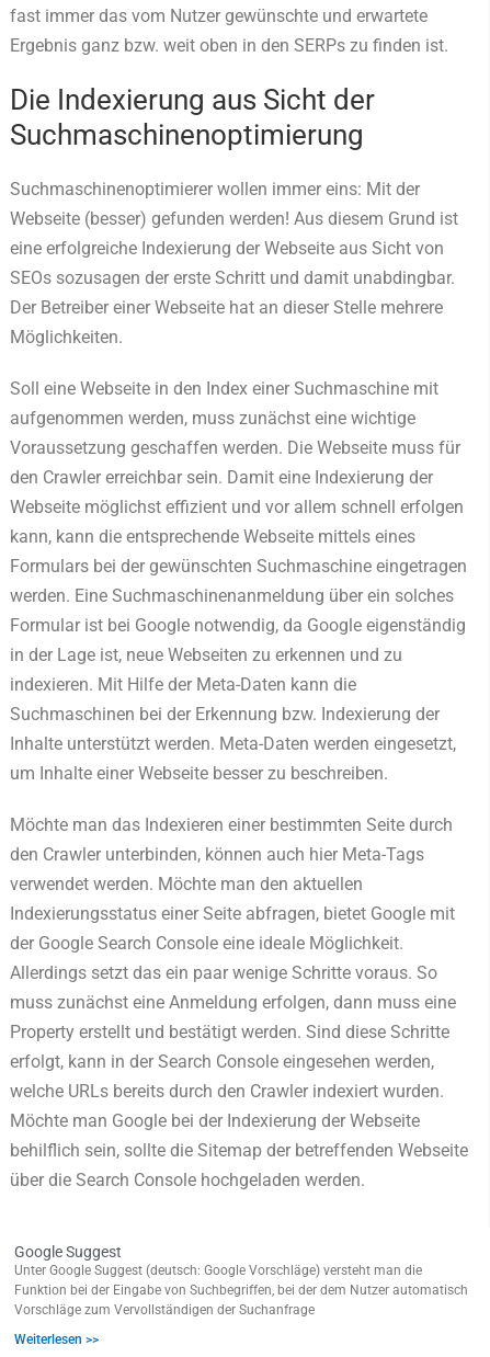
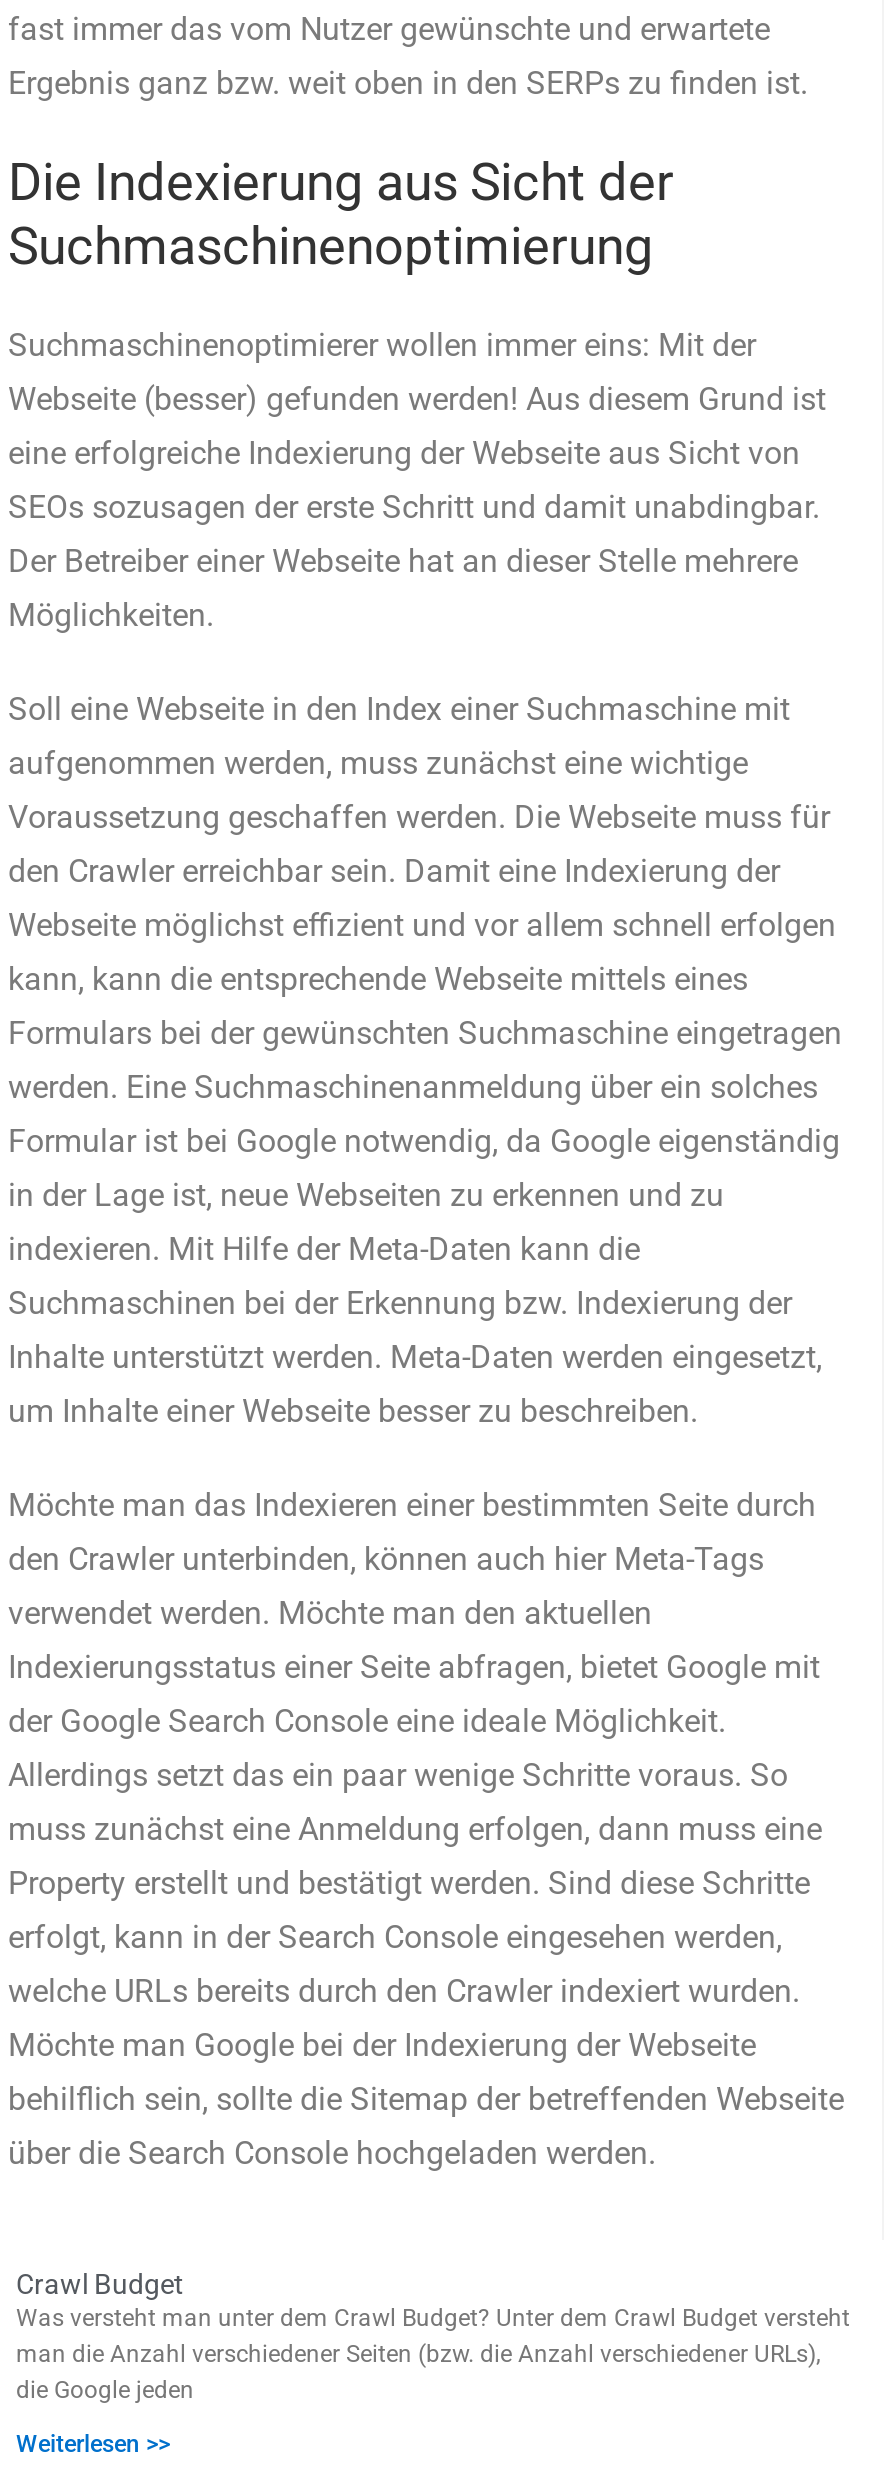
- Google Suggest
- Unter Google Suggest (deutsch: Google Vorschläge) versteht man die
- Funktion bei der Eingabe von Suchbegriffen, bei der dem Nutzer automatisch
- Vorschläge zum Vervollständigen der Suchanfrage
+ Crawl Budget
+ Was versteht man unter dem Crawl Budget? Unter dem Crawl Budget versteht
+ man die Anzahl verschiedener Seiten (bzw. die Anzahl verschiedener URLs),
+ die Google jeden
